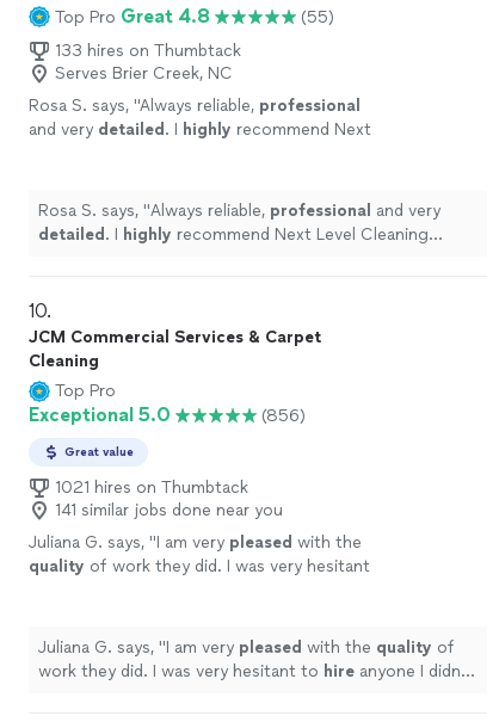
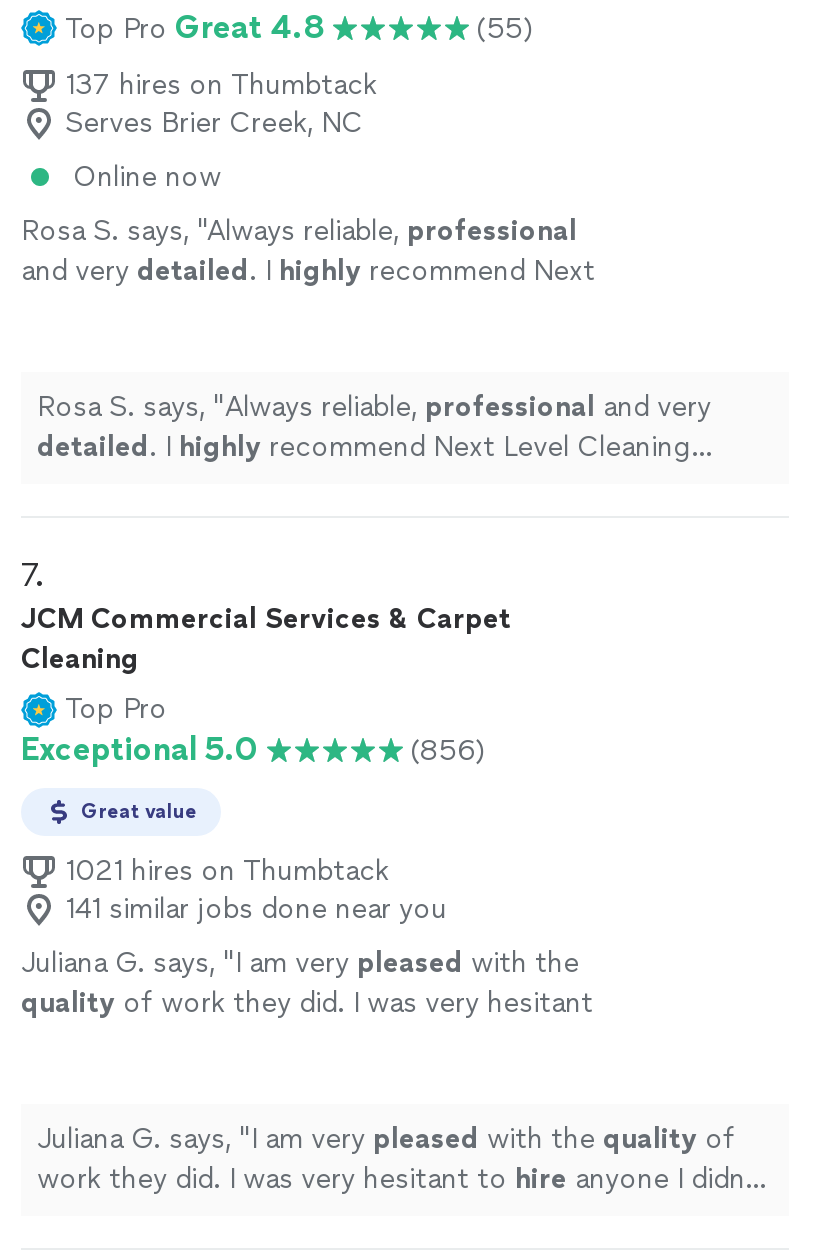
- 133 hires on Thumbtack
+ 137 hires on Thumbtack

+ Online now

- 10.
+ 7.
